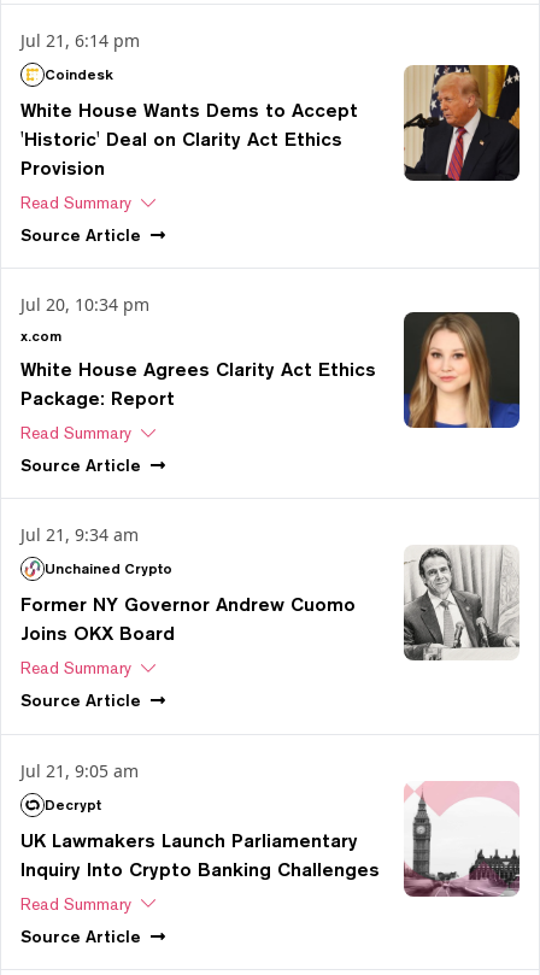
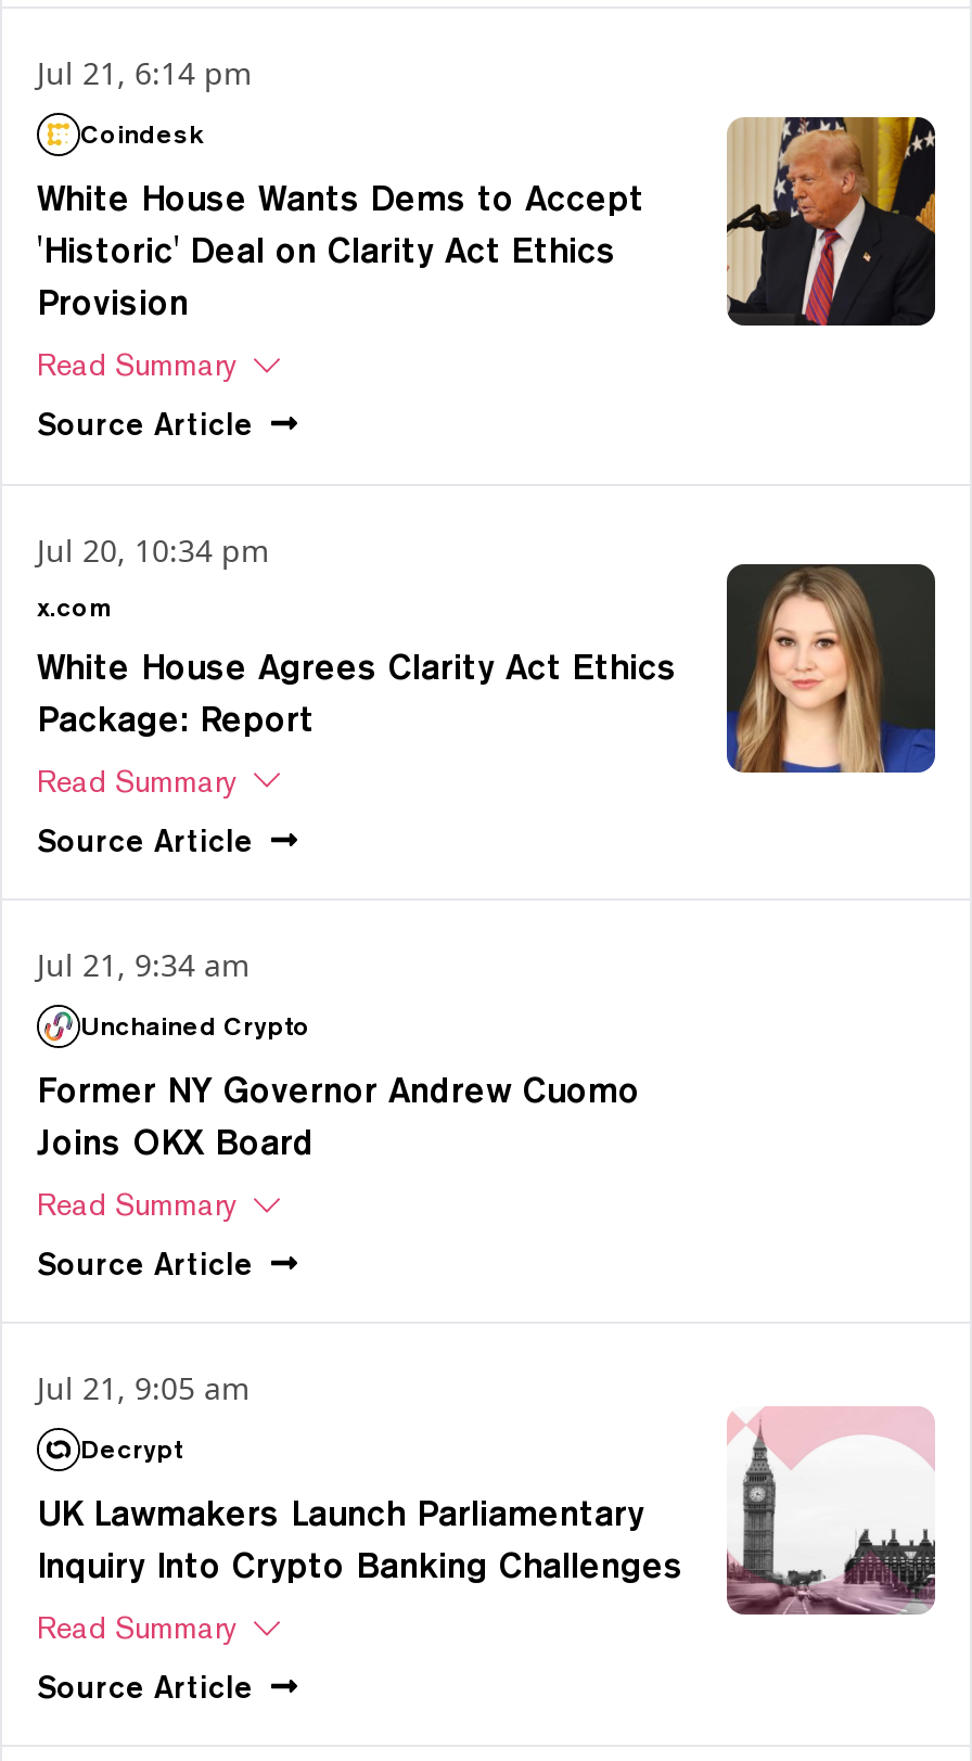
- [image]
